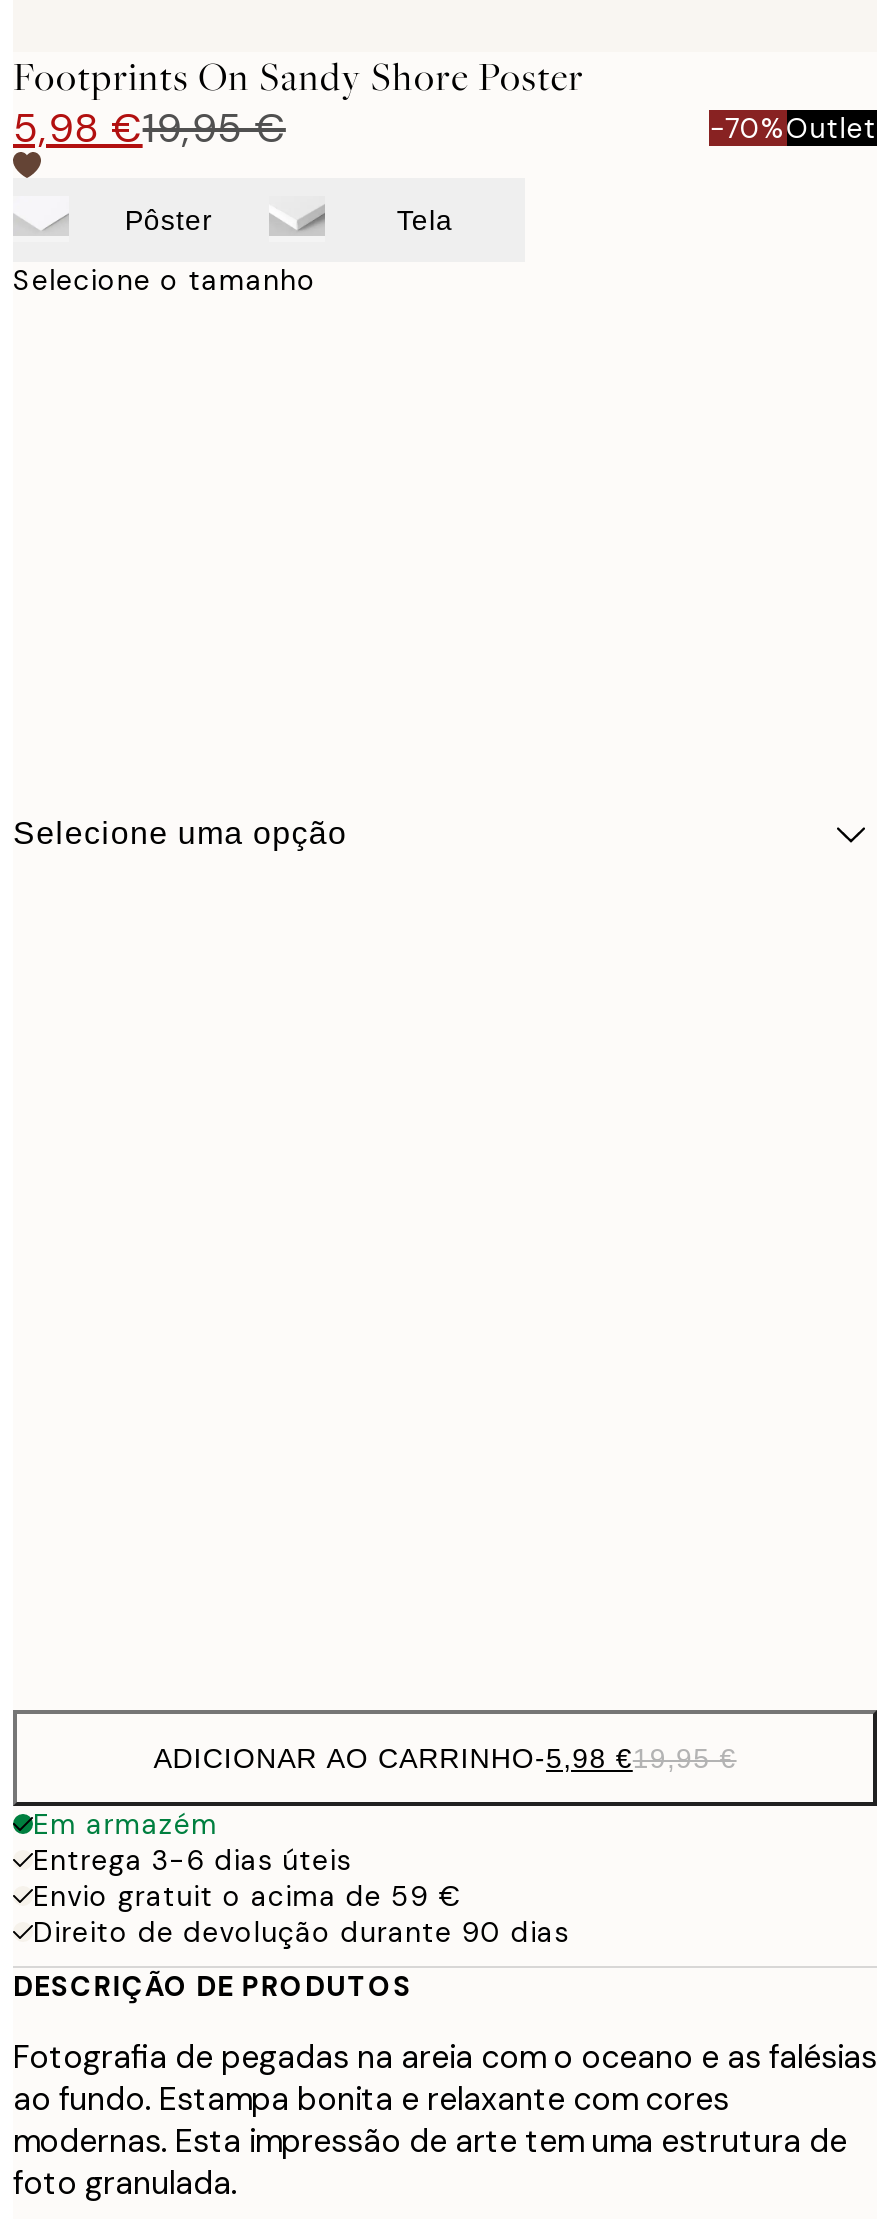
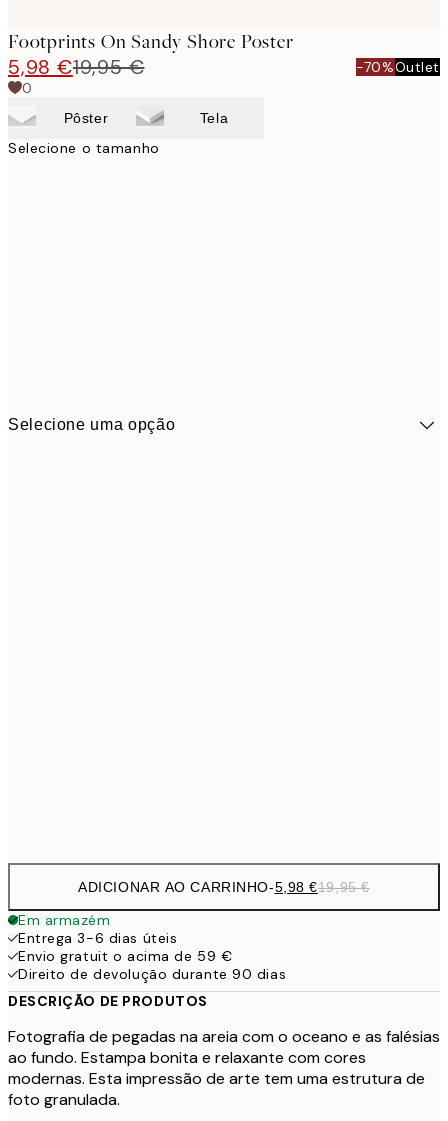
+ 0
